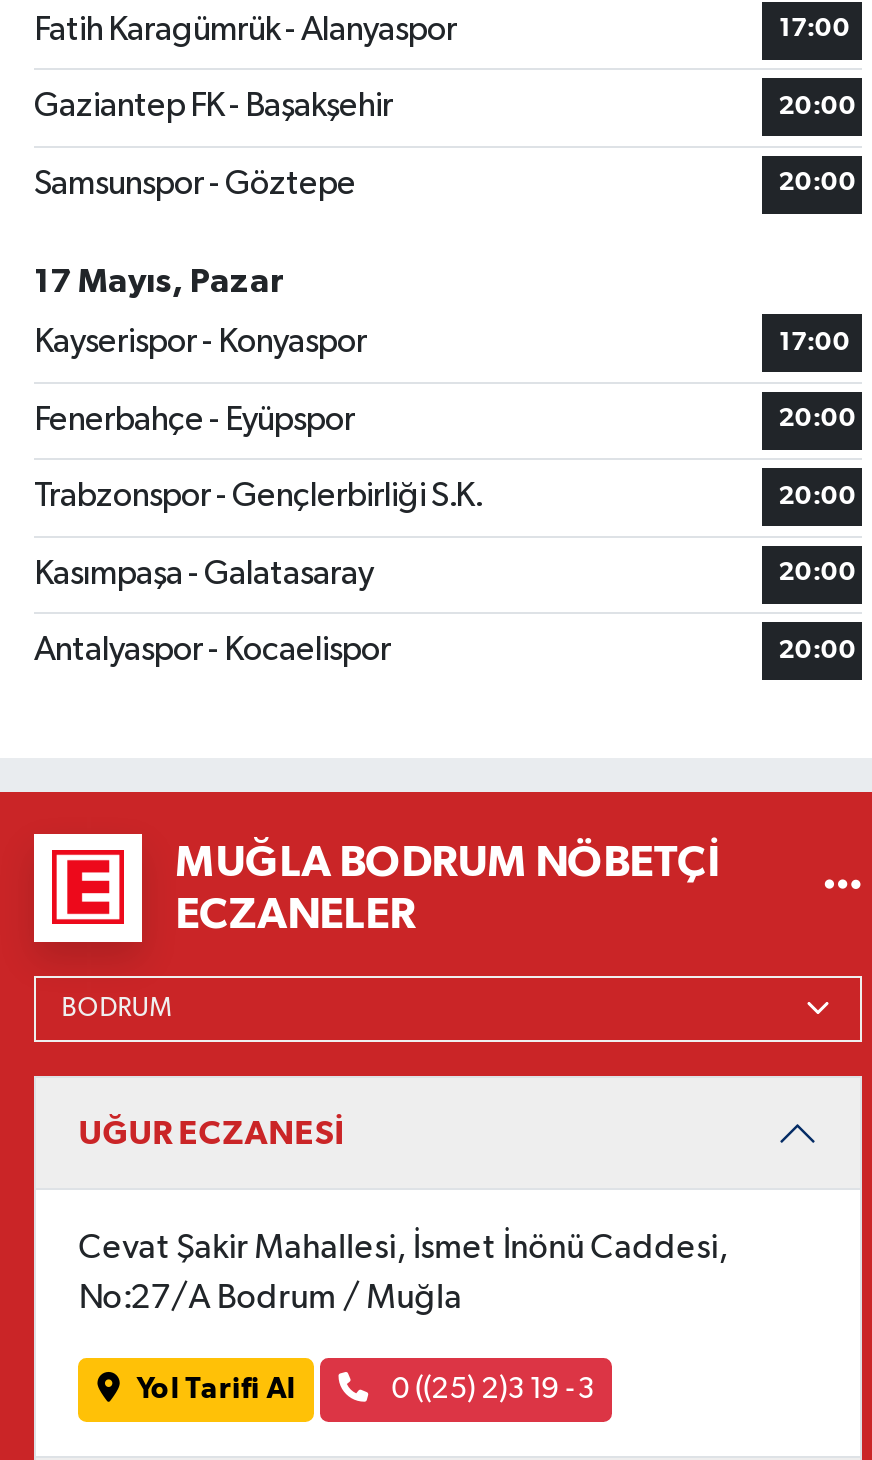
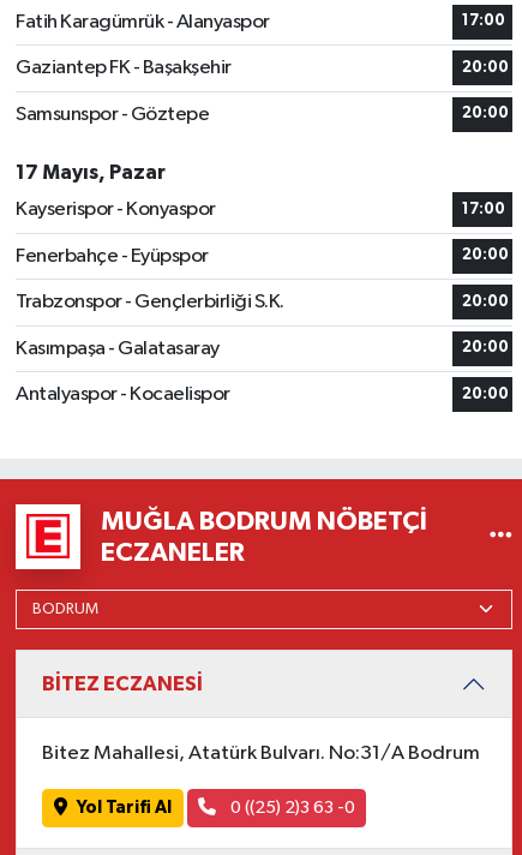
- UĞUR ECZANESİ
- Cevat Şakir Mahallesi, İsmet İnönü Caddesi,
- No:27/A Bodrum / Muğla
+ BİTEZ ECZANESİ
+ Bitez Mahallesi, Atatürk Bulvarı. No:31/A Bodrum

- 0 ((25) 2)3 19 -3
+ 0 ((25) 2)3 63 -0
